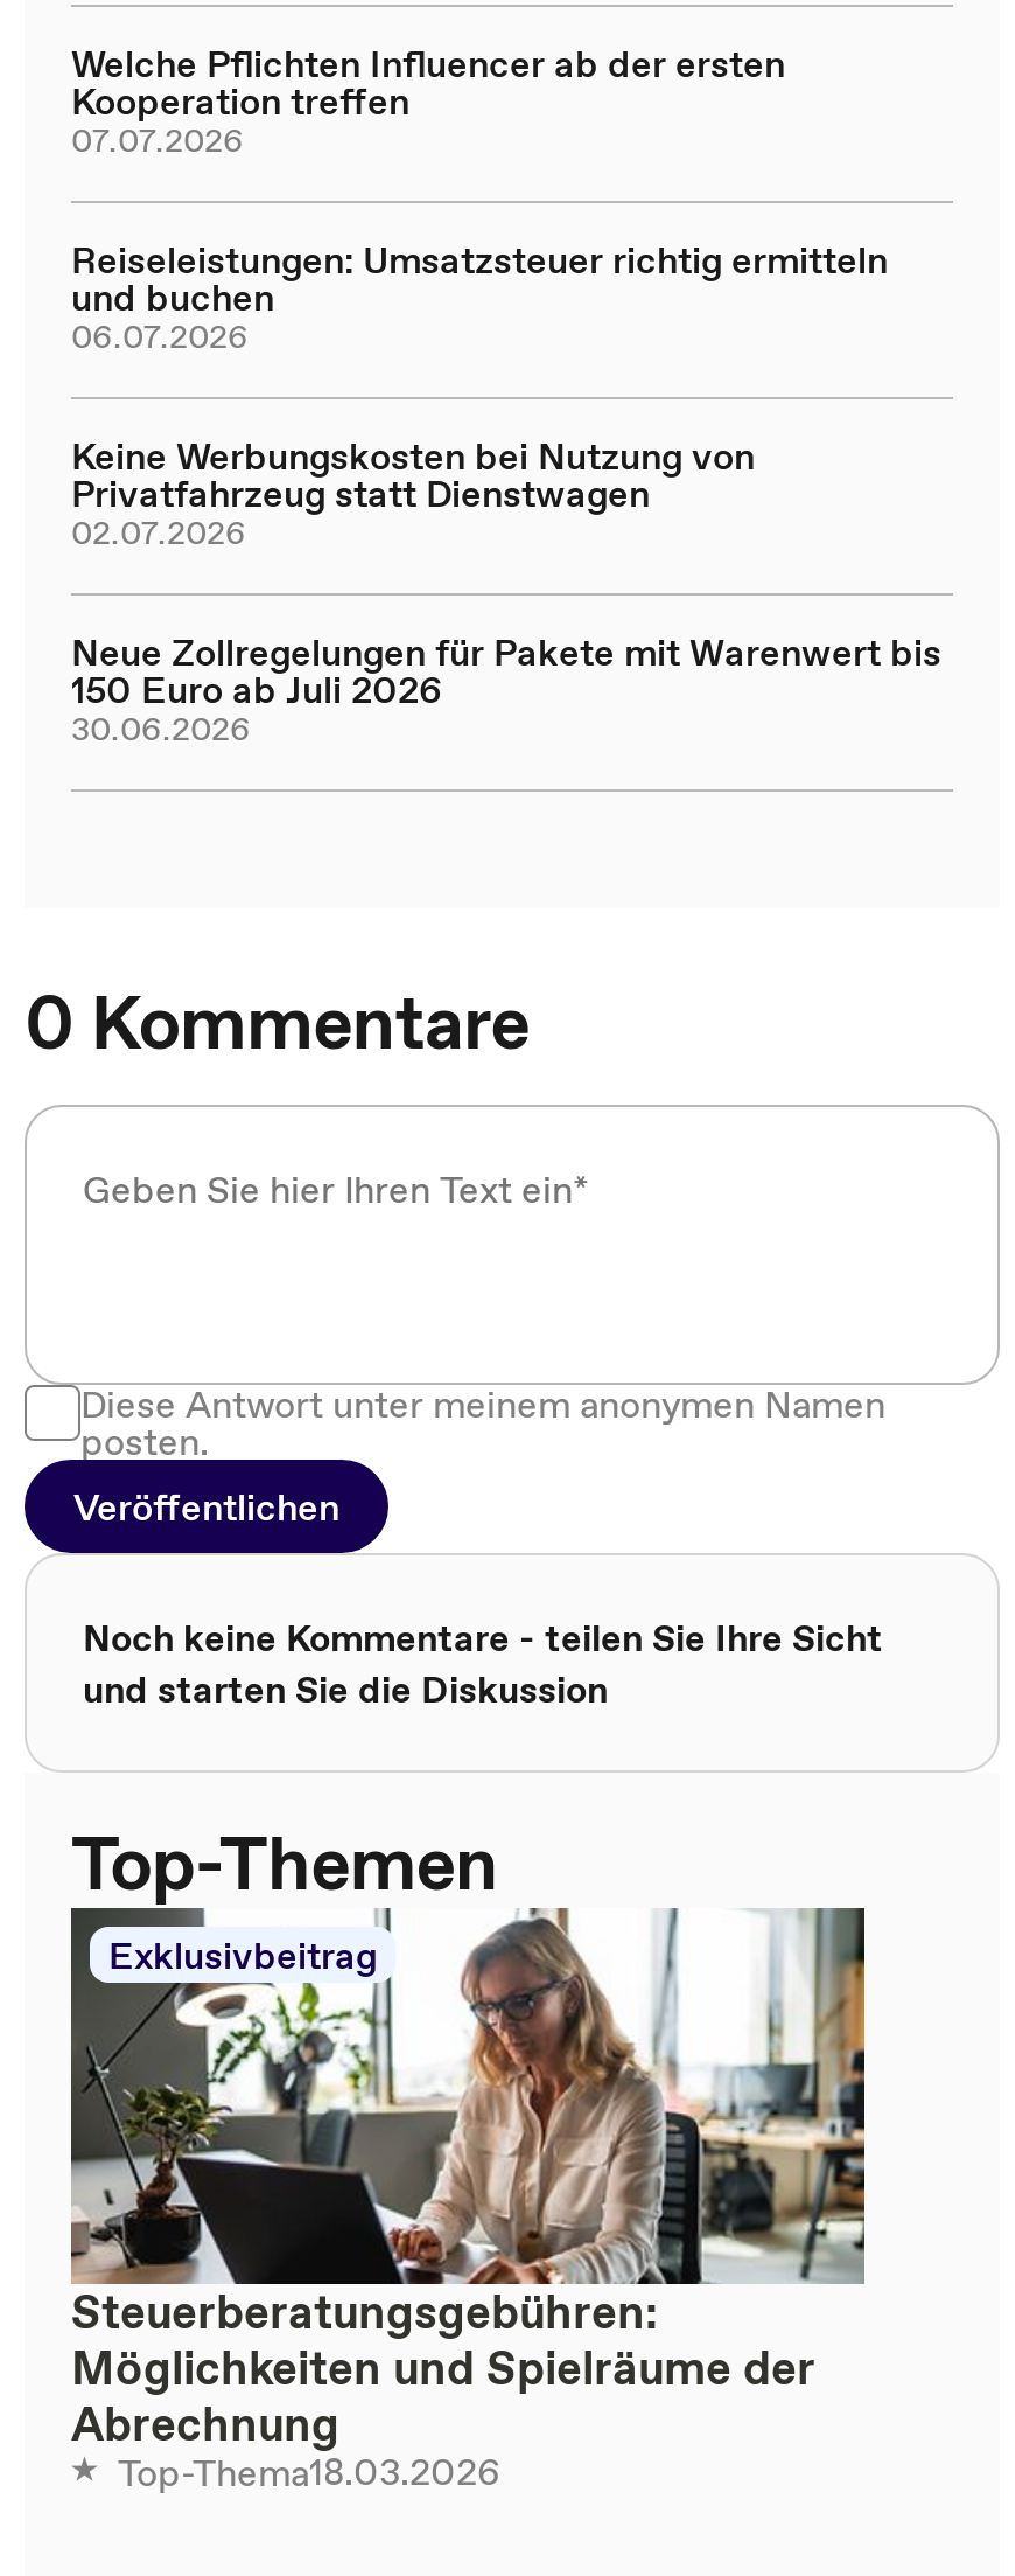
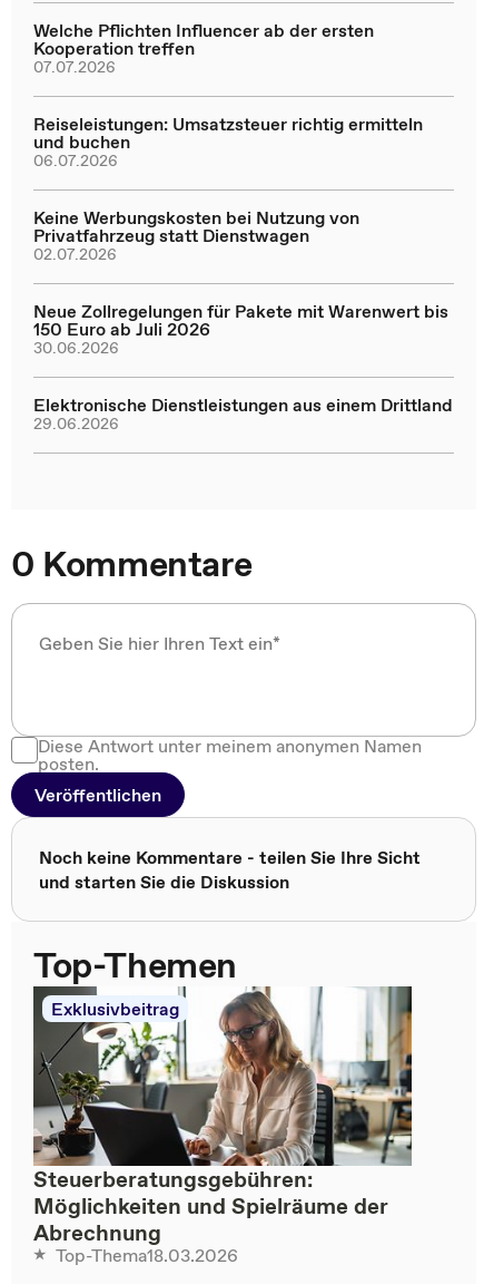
+ Elektronische Dienstleistungen aus einem Drittland
+ 29.06.2026
